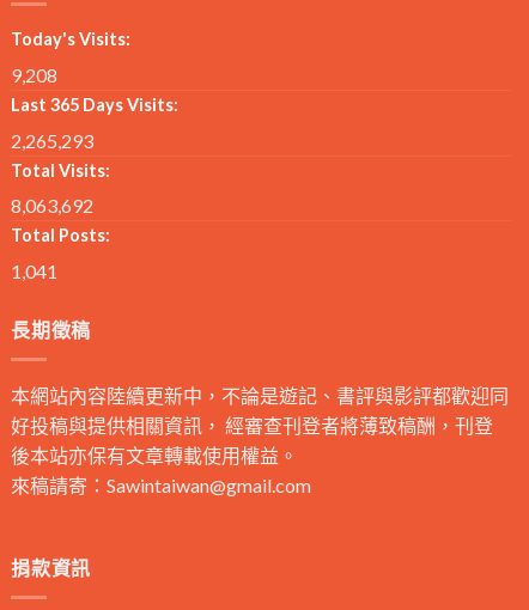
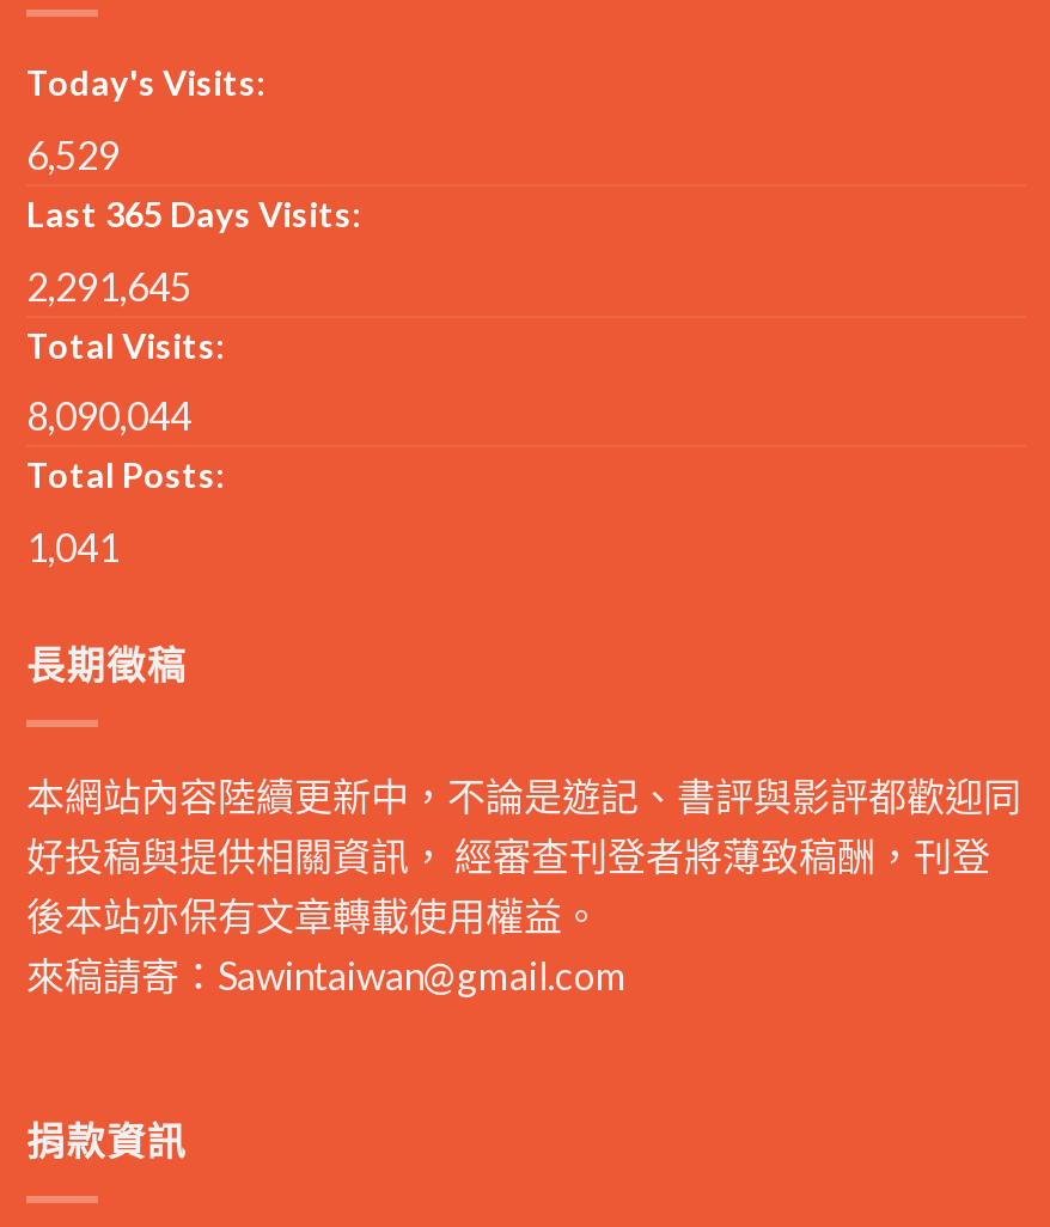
- 9,208
+ 6,529

- 2,265,293
+ 2,291,645

- 8,063,692
+ 8,090,044
